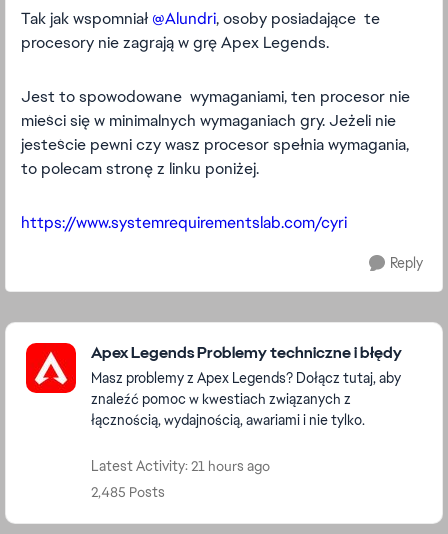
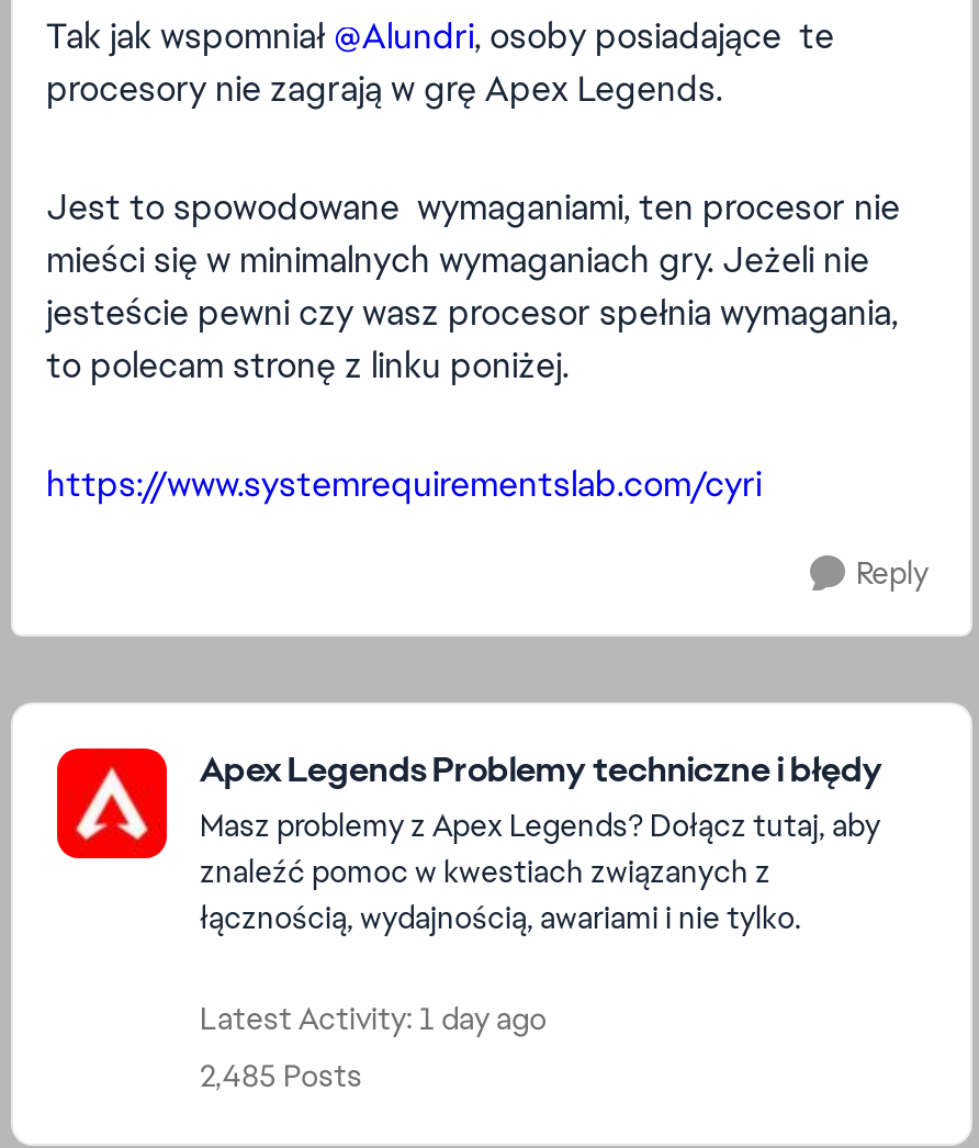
- Latest Activity: 21 hours ago
+ Latest Activity: 1 day ago
